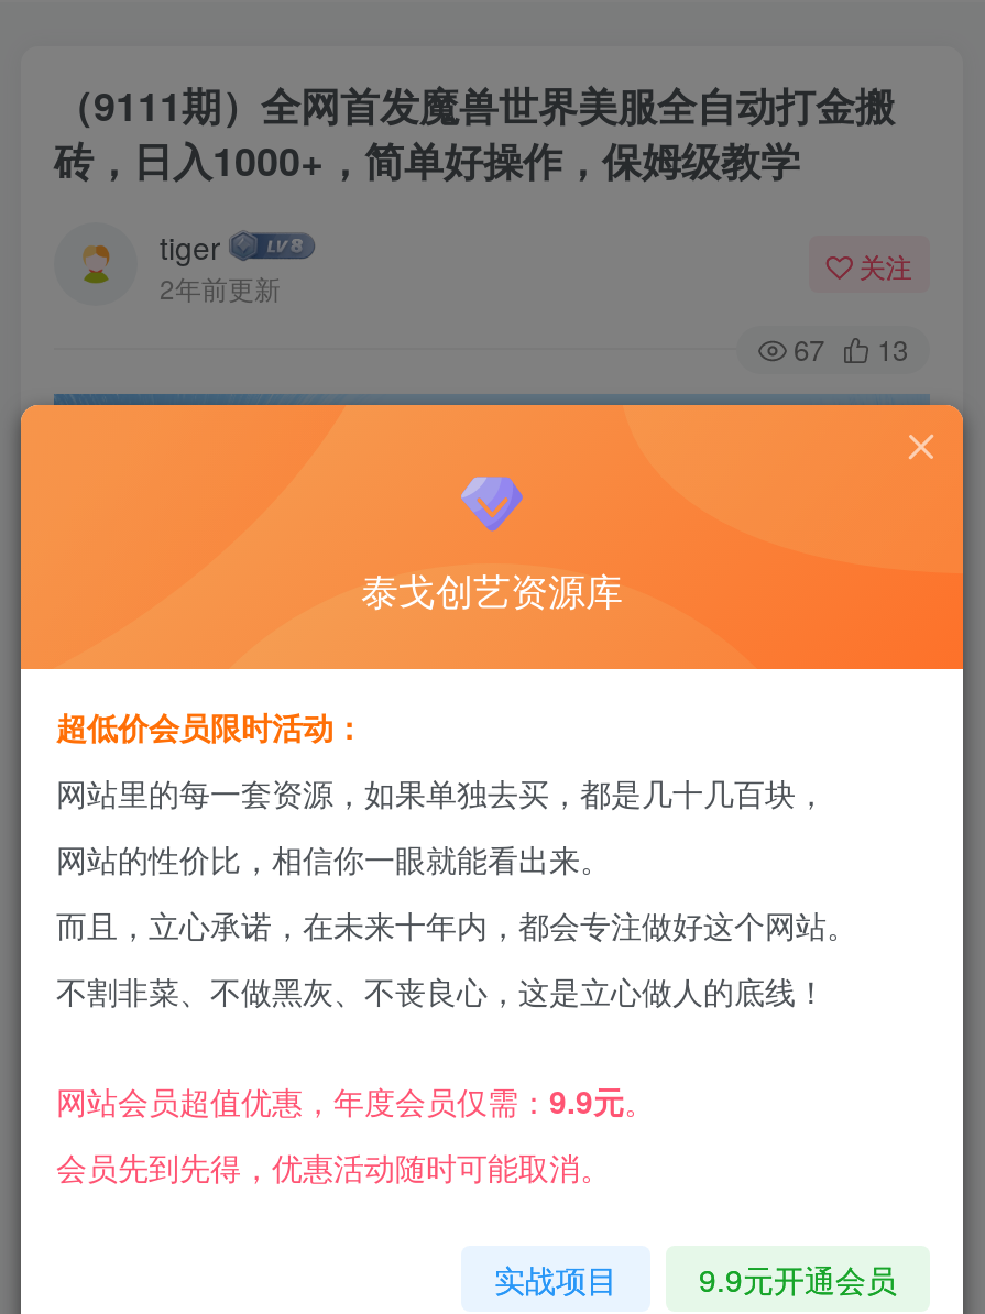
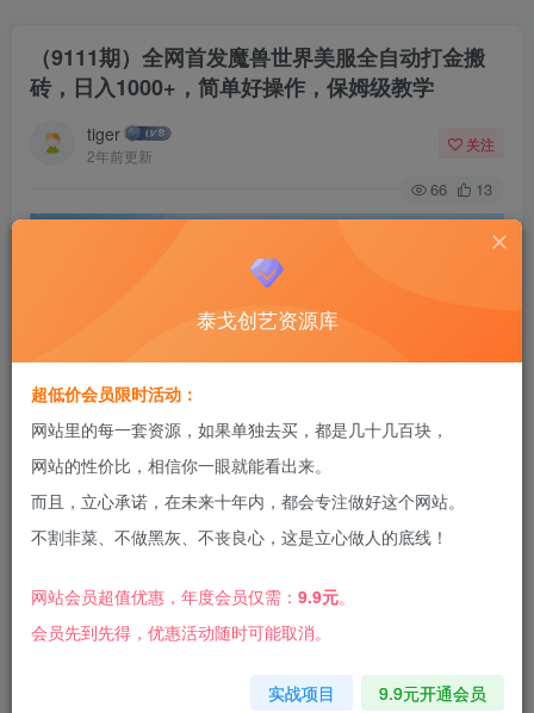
- 67 13
+ 66 13
